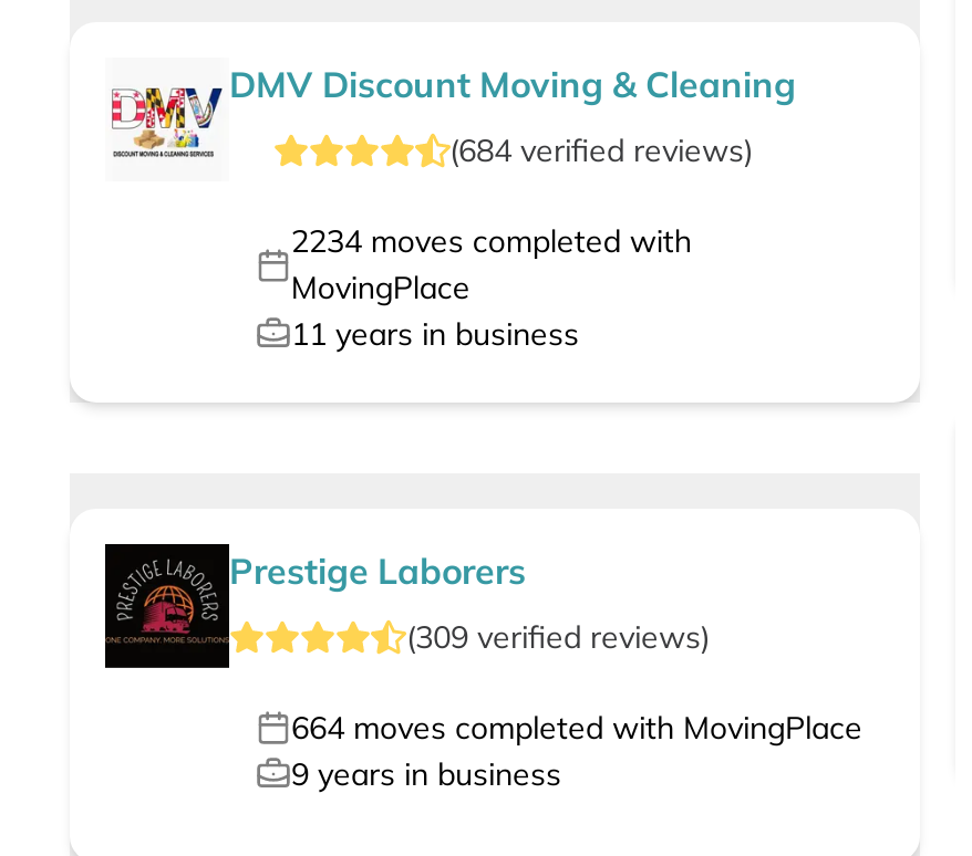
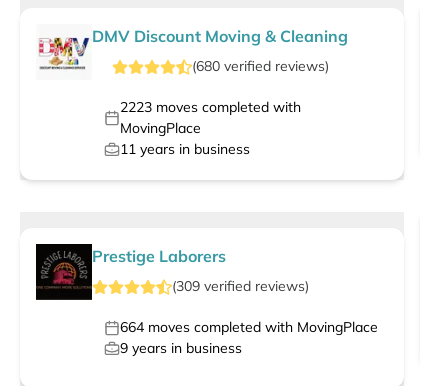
- (684 verified reviews)
+ (680 verified reviews)

- 2234 moves completed with
+ 2223 moves completed with
